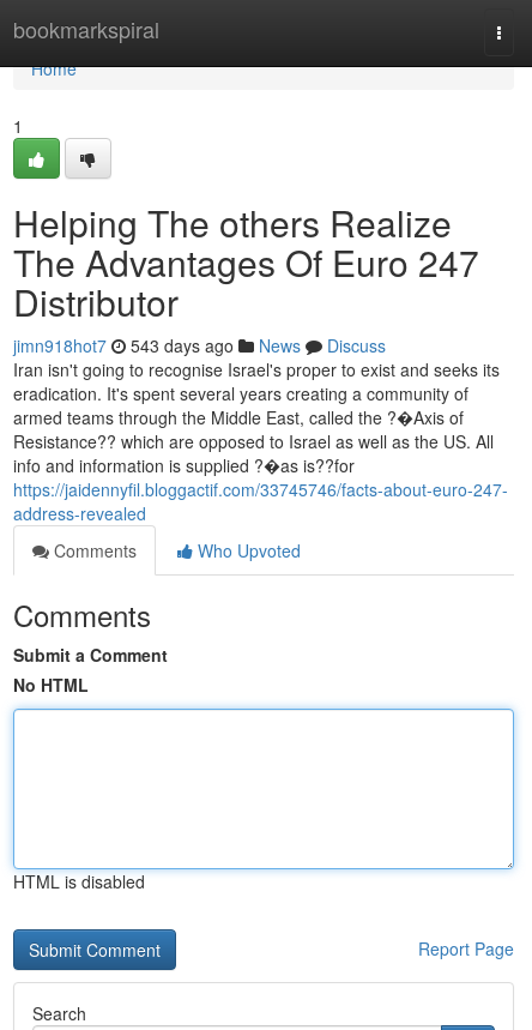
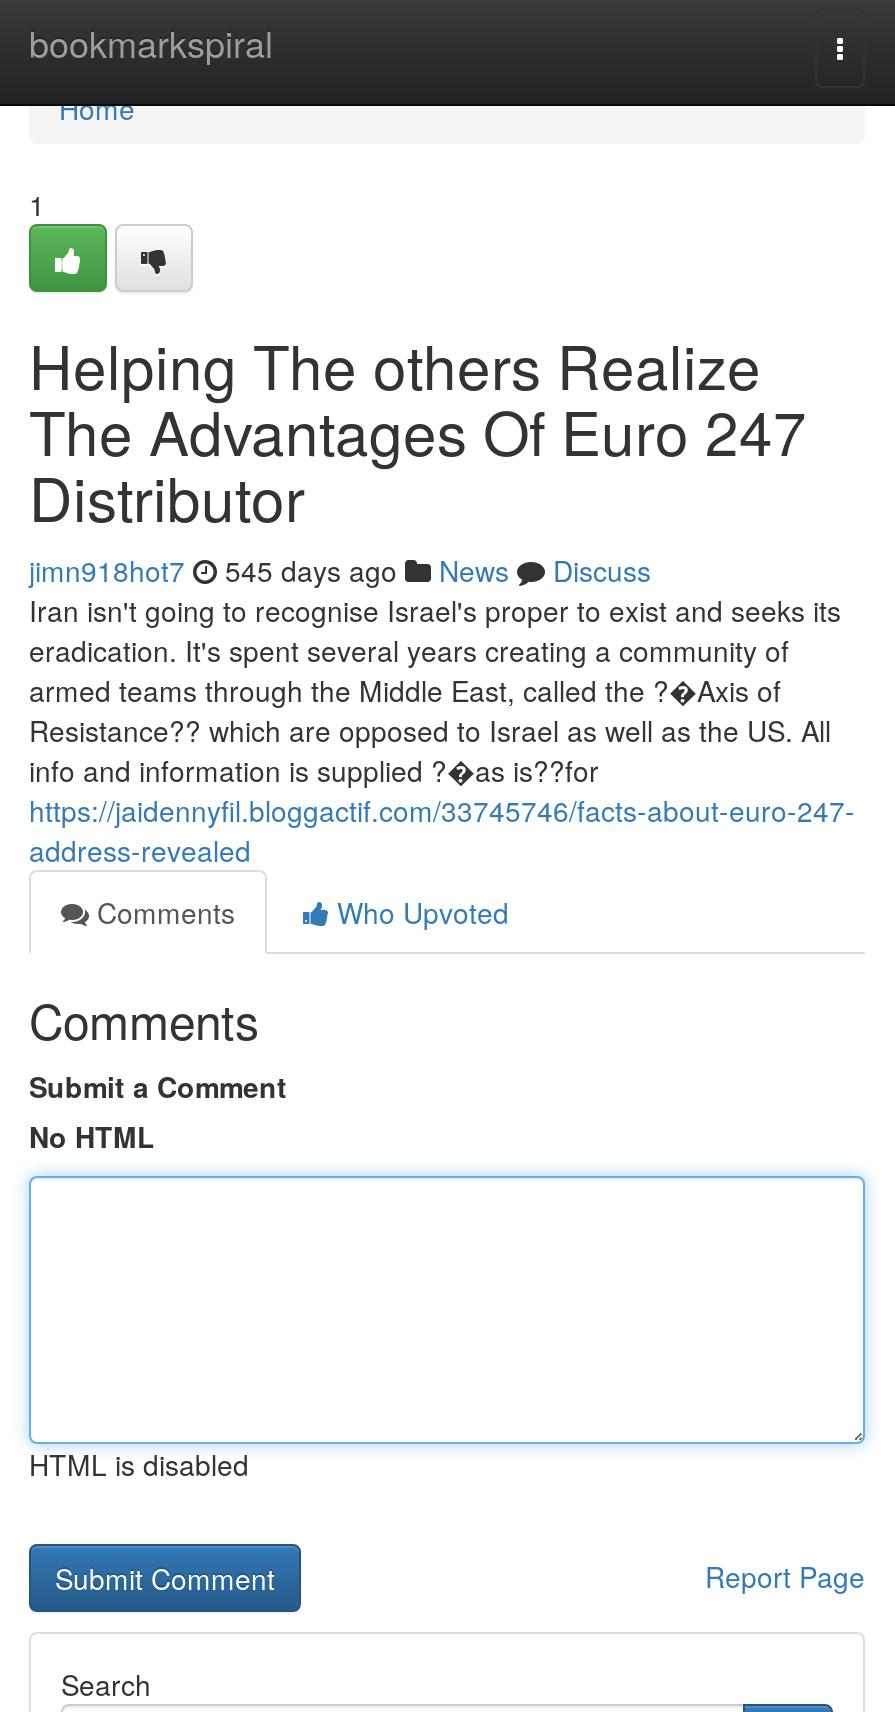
- jimn918hot7 543 days ago News Discuss
+ jimn918hot7 545 days ago News Discuss
